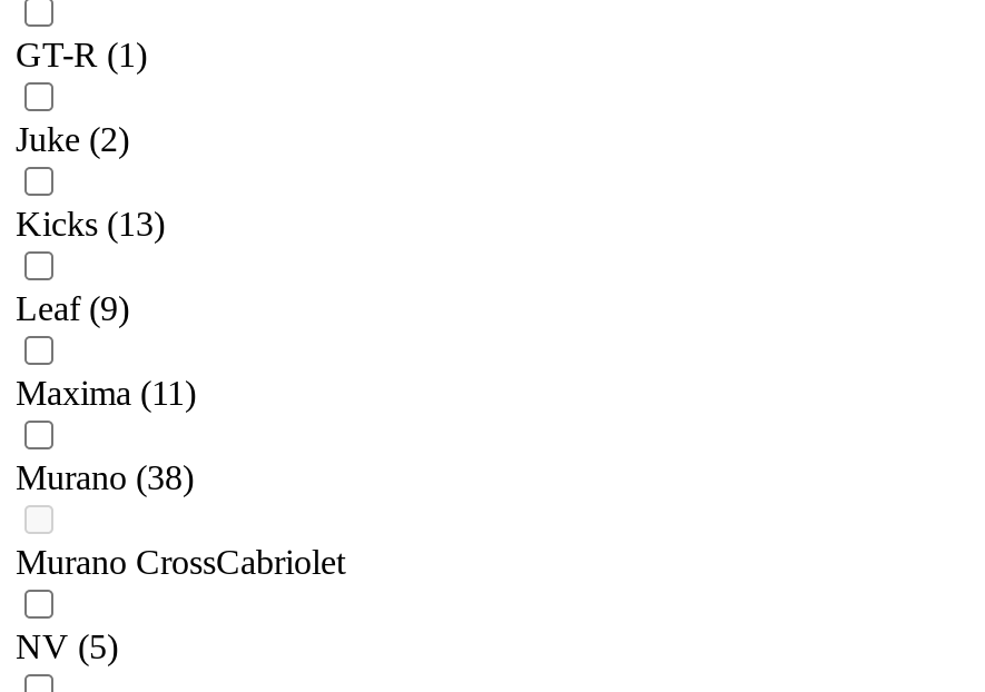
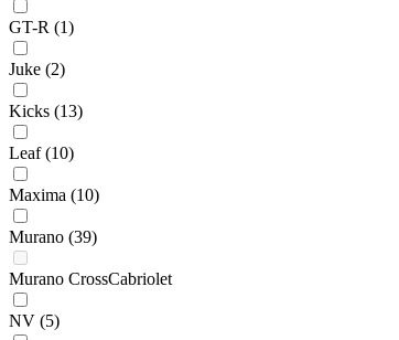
- Leaf (9)
+ Leaf (10)

- Maxima (11)
+ Maxima (10)

- Murano (38)
+ Murano (39)
